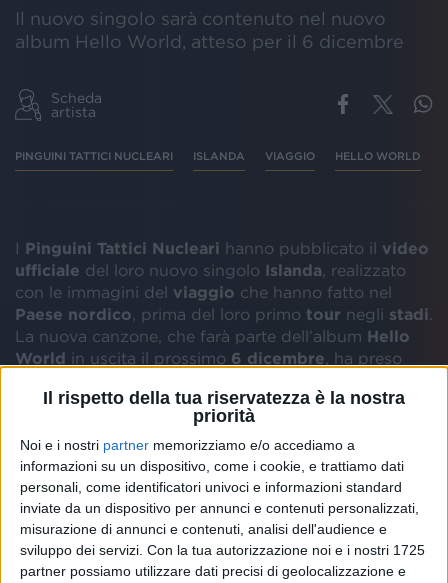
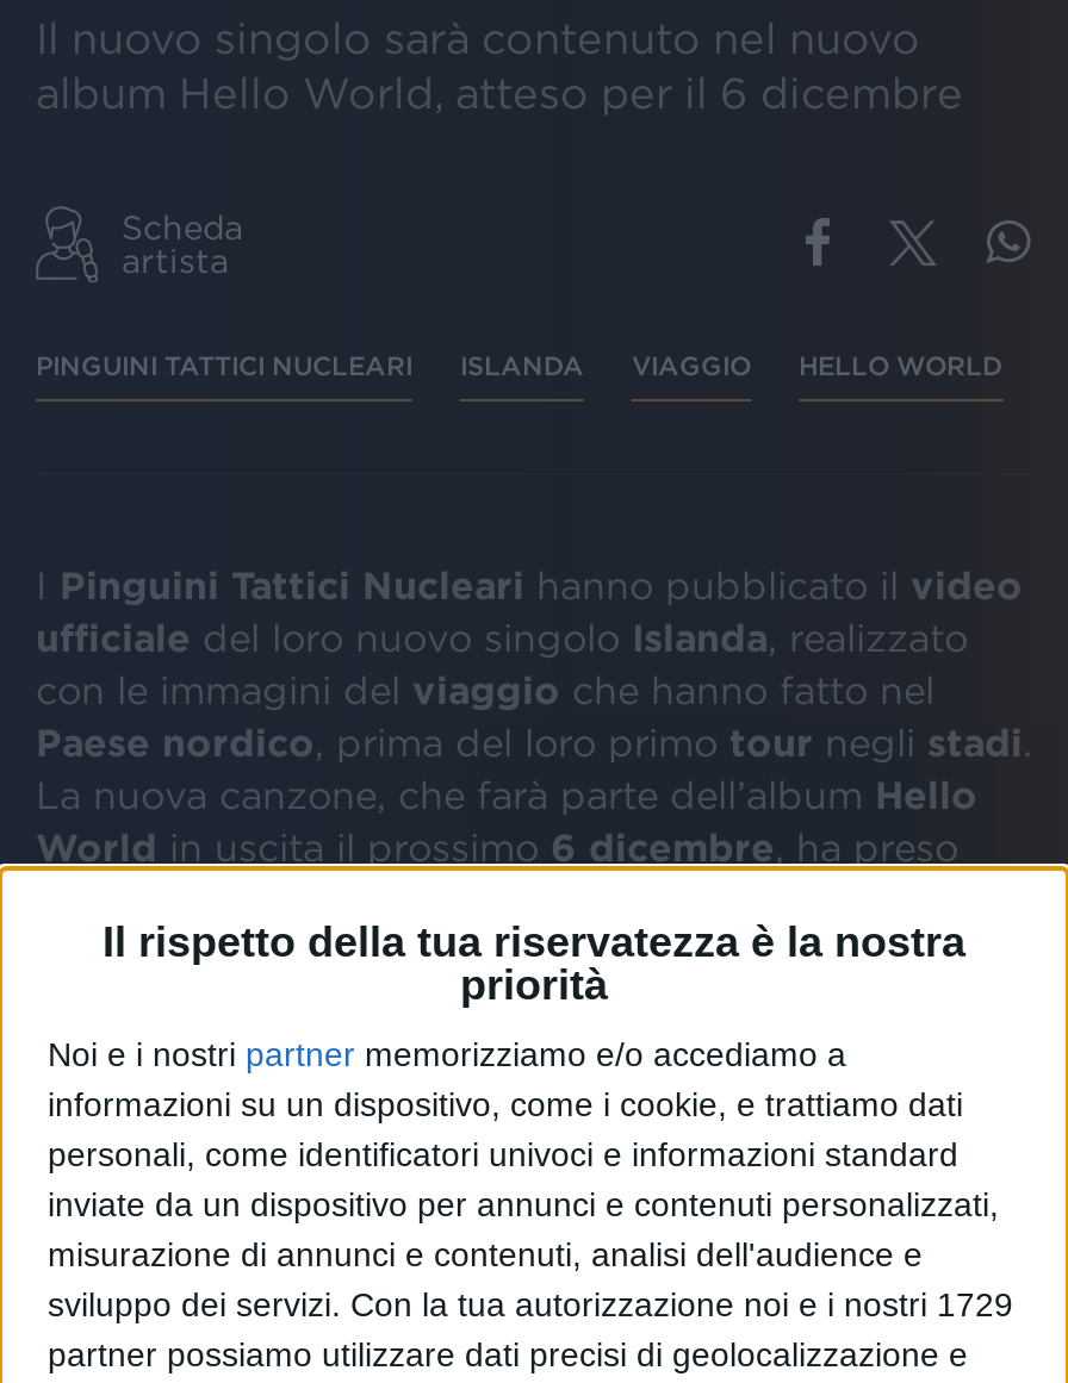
- sviluppo dei servizi. Con la tua autorizzazione noi e i nostri 1725
+ sviluppo dei servizi. Con la tua autorizzazione noi e i nostri 1729
